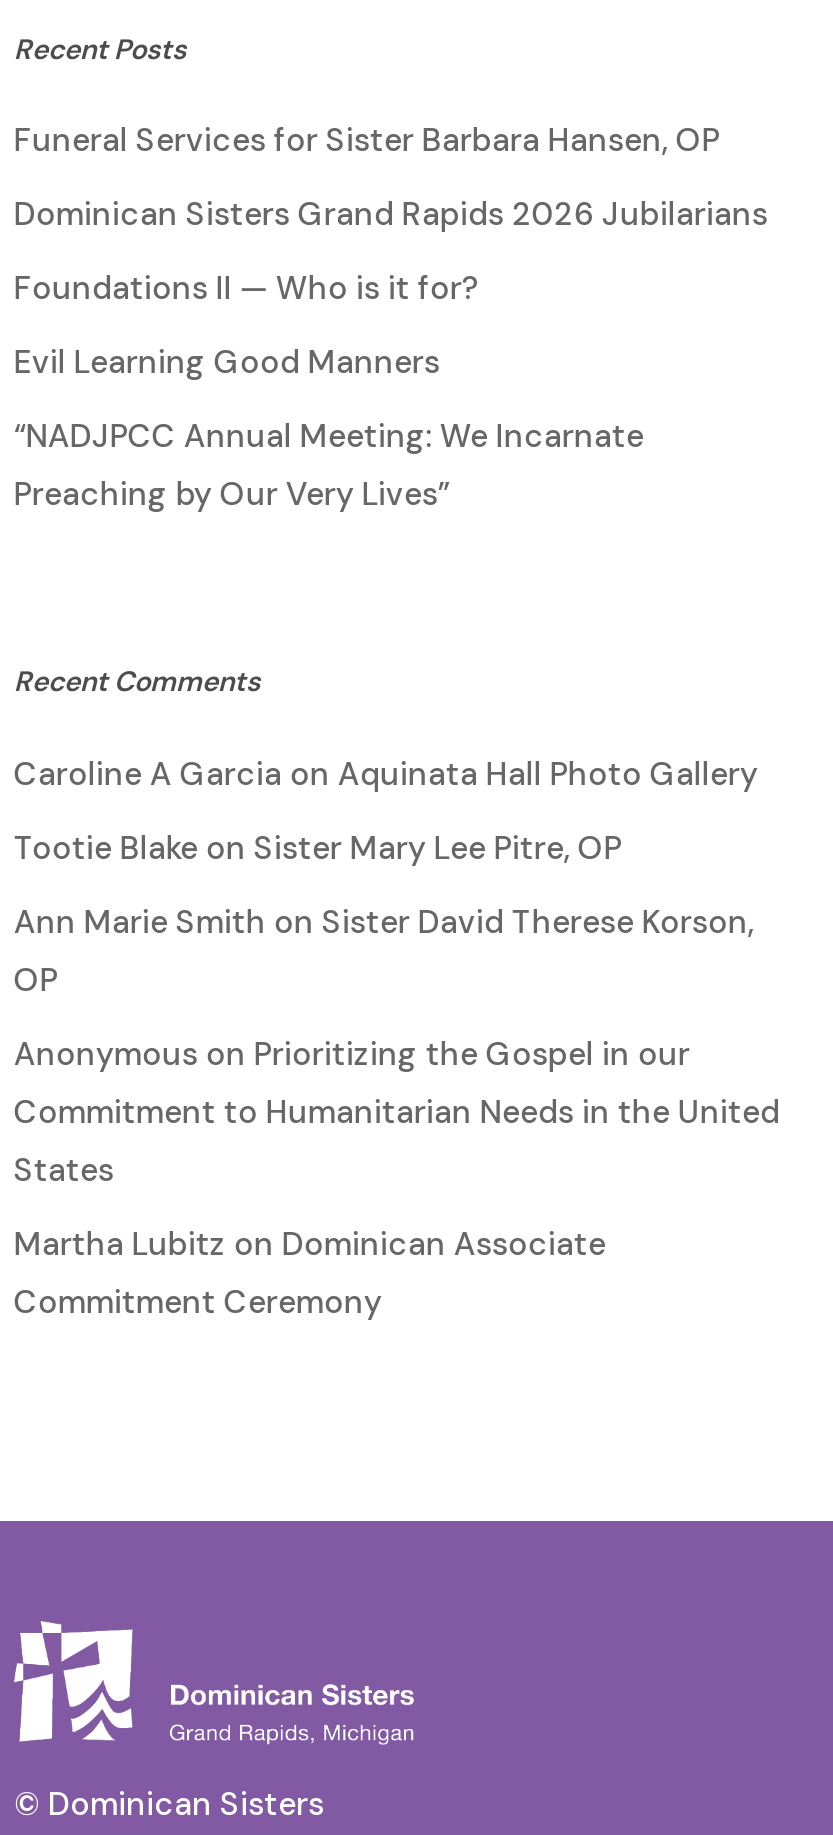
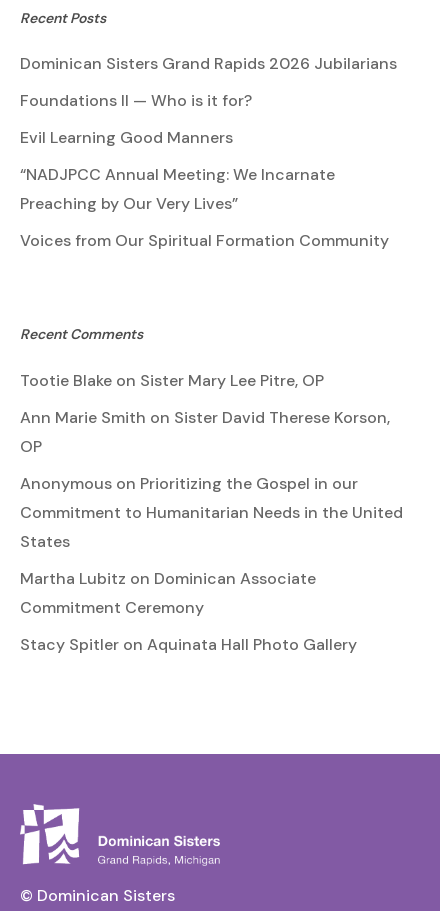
- Funeral Services for Sister Barbara Hansen, OP

moved up: Dominican Sisters Grand Rapids 2026 Jubilarians | Foundations II — Who is it for? | Evil Learning Good Manners | “NADJPCC Annual Meeting: We Incarnate | Preaching by Our Very Lives”

+ Voices from Our Spiritual Formation Community

- Caroline A Garcia on Aquinata Hall Photo Gallery

moved up: Tootie Blake on Sister Mary Lee Pitre, OP | Ann Marie Smith on Sister David Therese Korson, | OP | Anonymous on Prioritizing the Gospel in our | Commitment to Humanitarian Needs in the United | States | Martha Lubitz on Dominican Associate | Commitment Ceremony

+ Stacy Spitler on Aquinata Hall Photo Gallery
